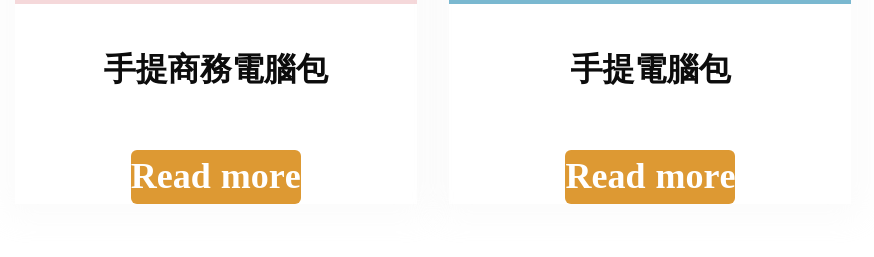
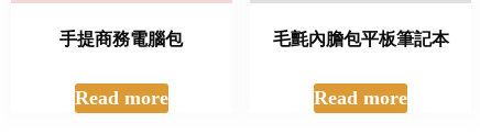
- 手提電腦包
+ 毛氈內膽包平板筆記本
